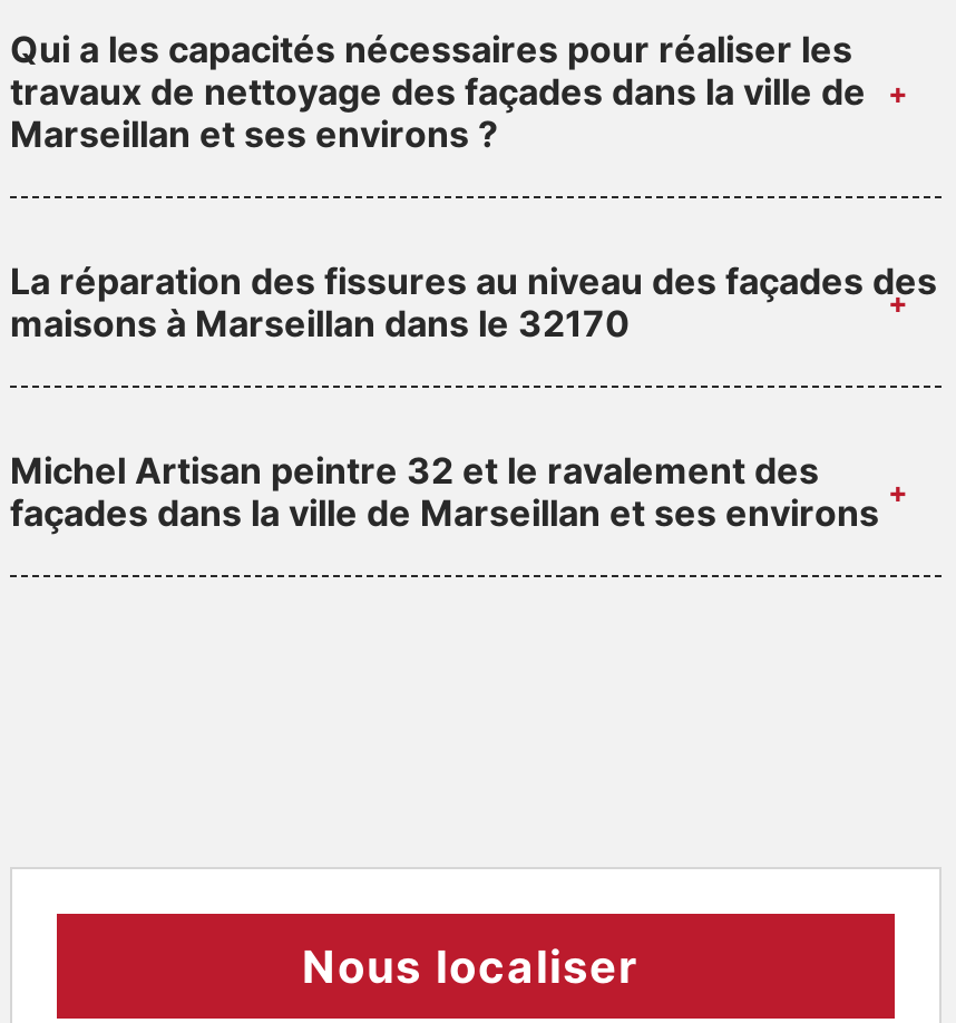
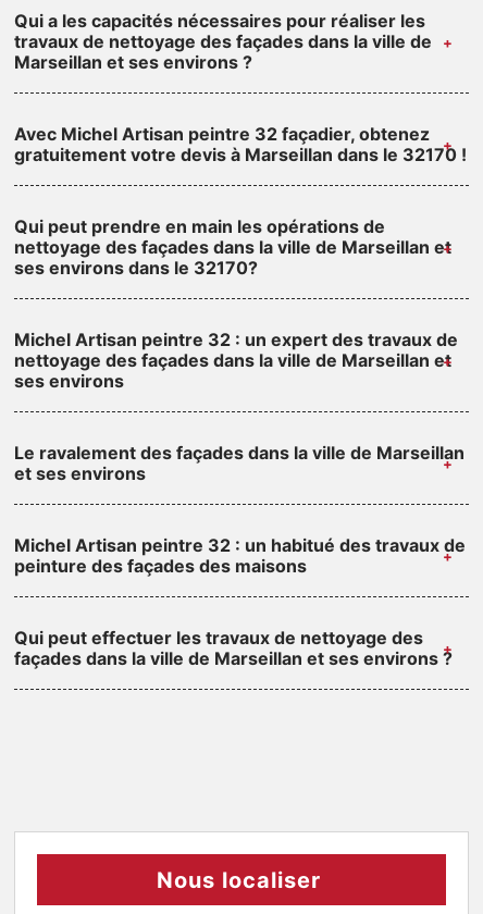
- La réparation des fissures au niveau des façades des
- maisons à Marseillan dans le 32170
- Michel Artisan peintre 32 et le ravalement des
- façades dans la ville de Marseillan et ses environs
+ Avec Michel Artisan peintre 32 façadier, obtenez
+ gratuitement votre devis à Marseillan dans le 32170 !
+ Qui peut prendre en main les opérations de
+ nettoyage des façades dans la ville de Marseillan et
+ ses environs dans le 32170?
+ Michel Artisan peintre 32 : un expert des travaux de
+ nettoyage des façades dans la ville de Marseillan et
+ ses environs
+ Le ravalement des façades dans la ville de Marseillan
+ et ses environs
+ Michel Artisan peintre 32 : un habitué des travaux de
+ peinture des façades des maisons
+ Qui peut effectuer les travaux de nettoyage des
+ façades dans la ville de Marseillan et ses environs ?
